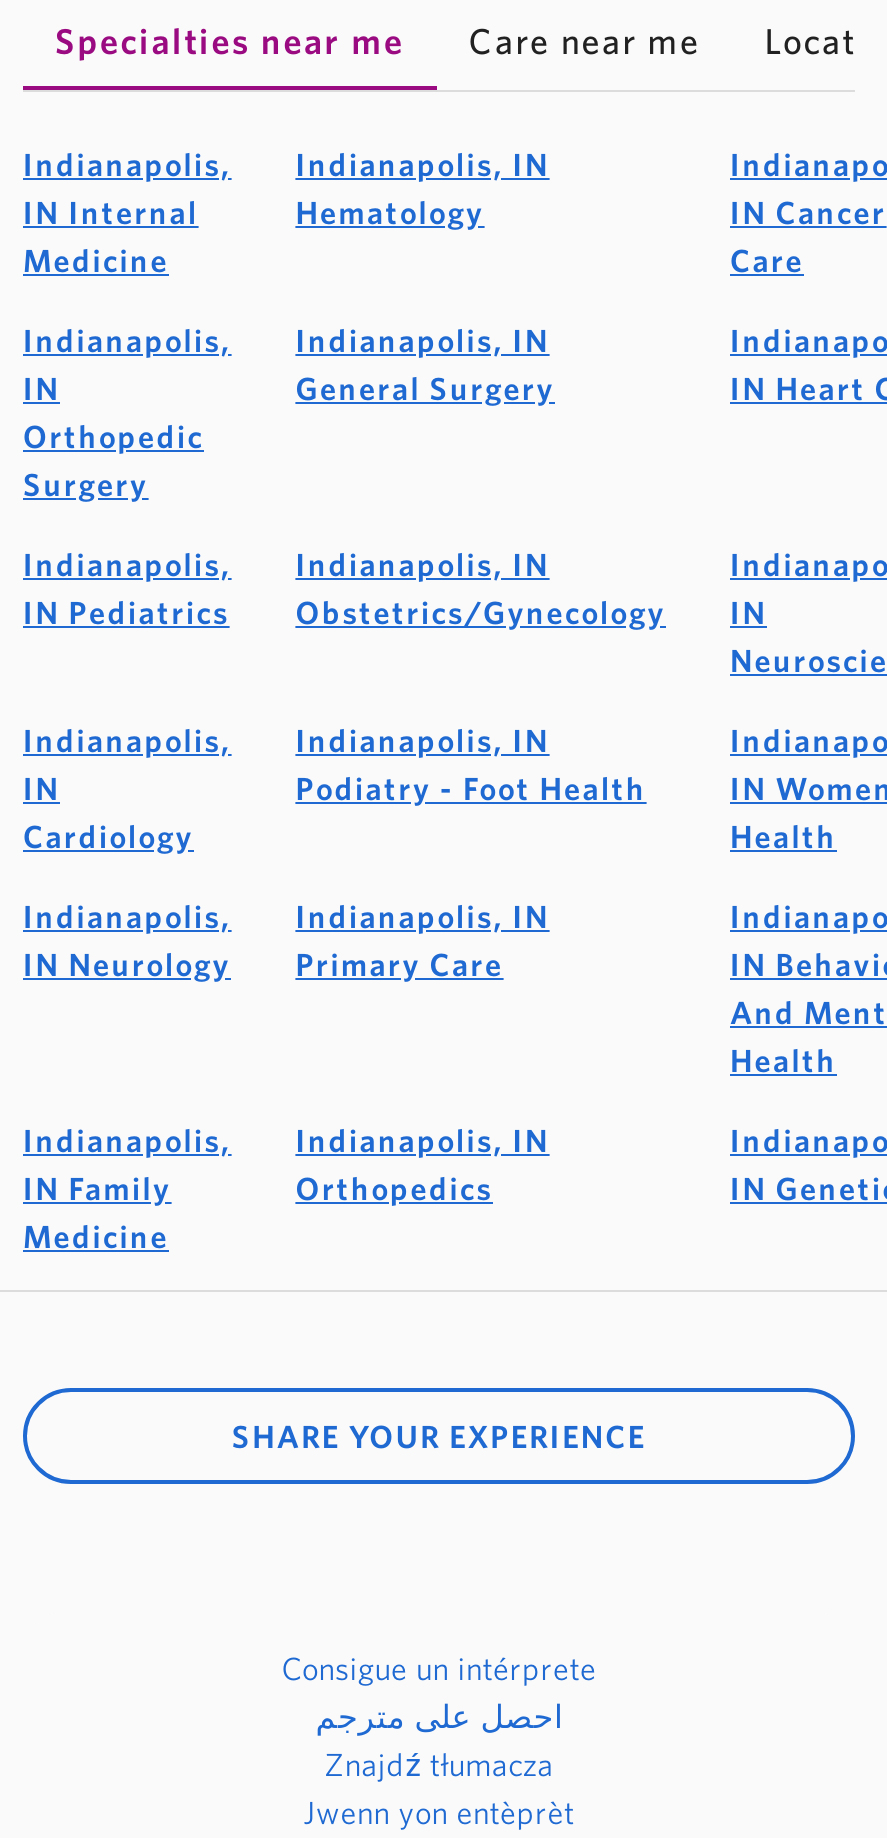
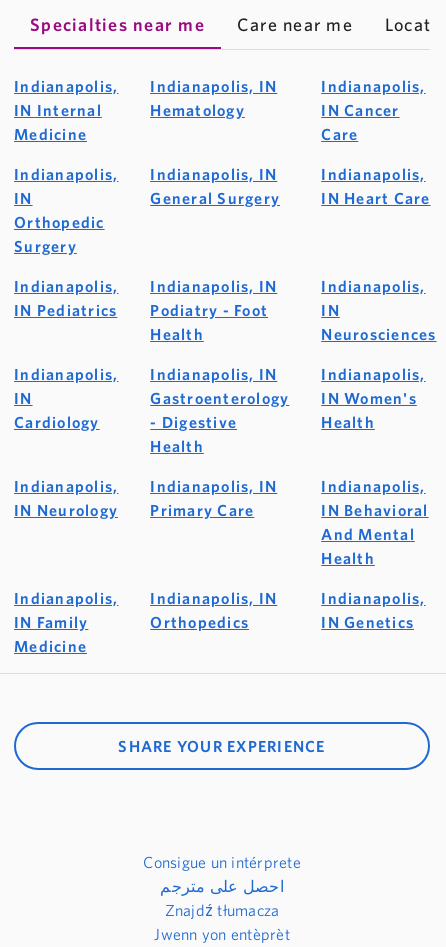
- Obstetrics/Gynecology
+ Podiatry - Foot
+ Health

- Podiatry - Foot Health
+ Gastroenterology
+ - Digestive
+ Health
